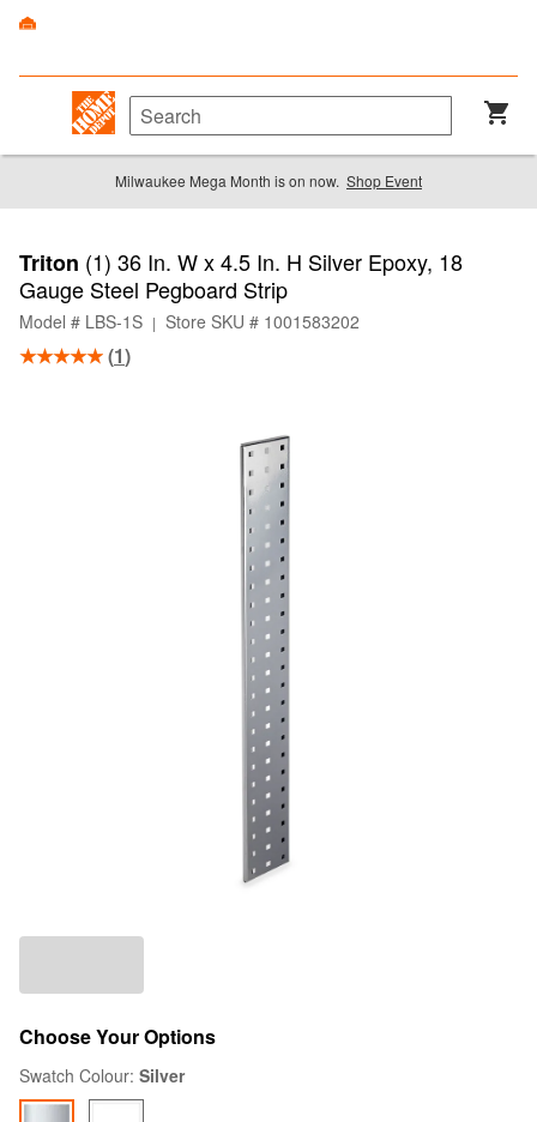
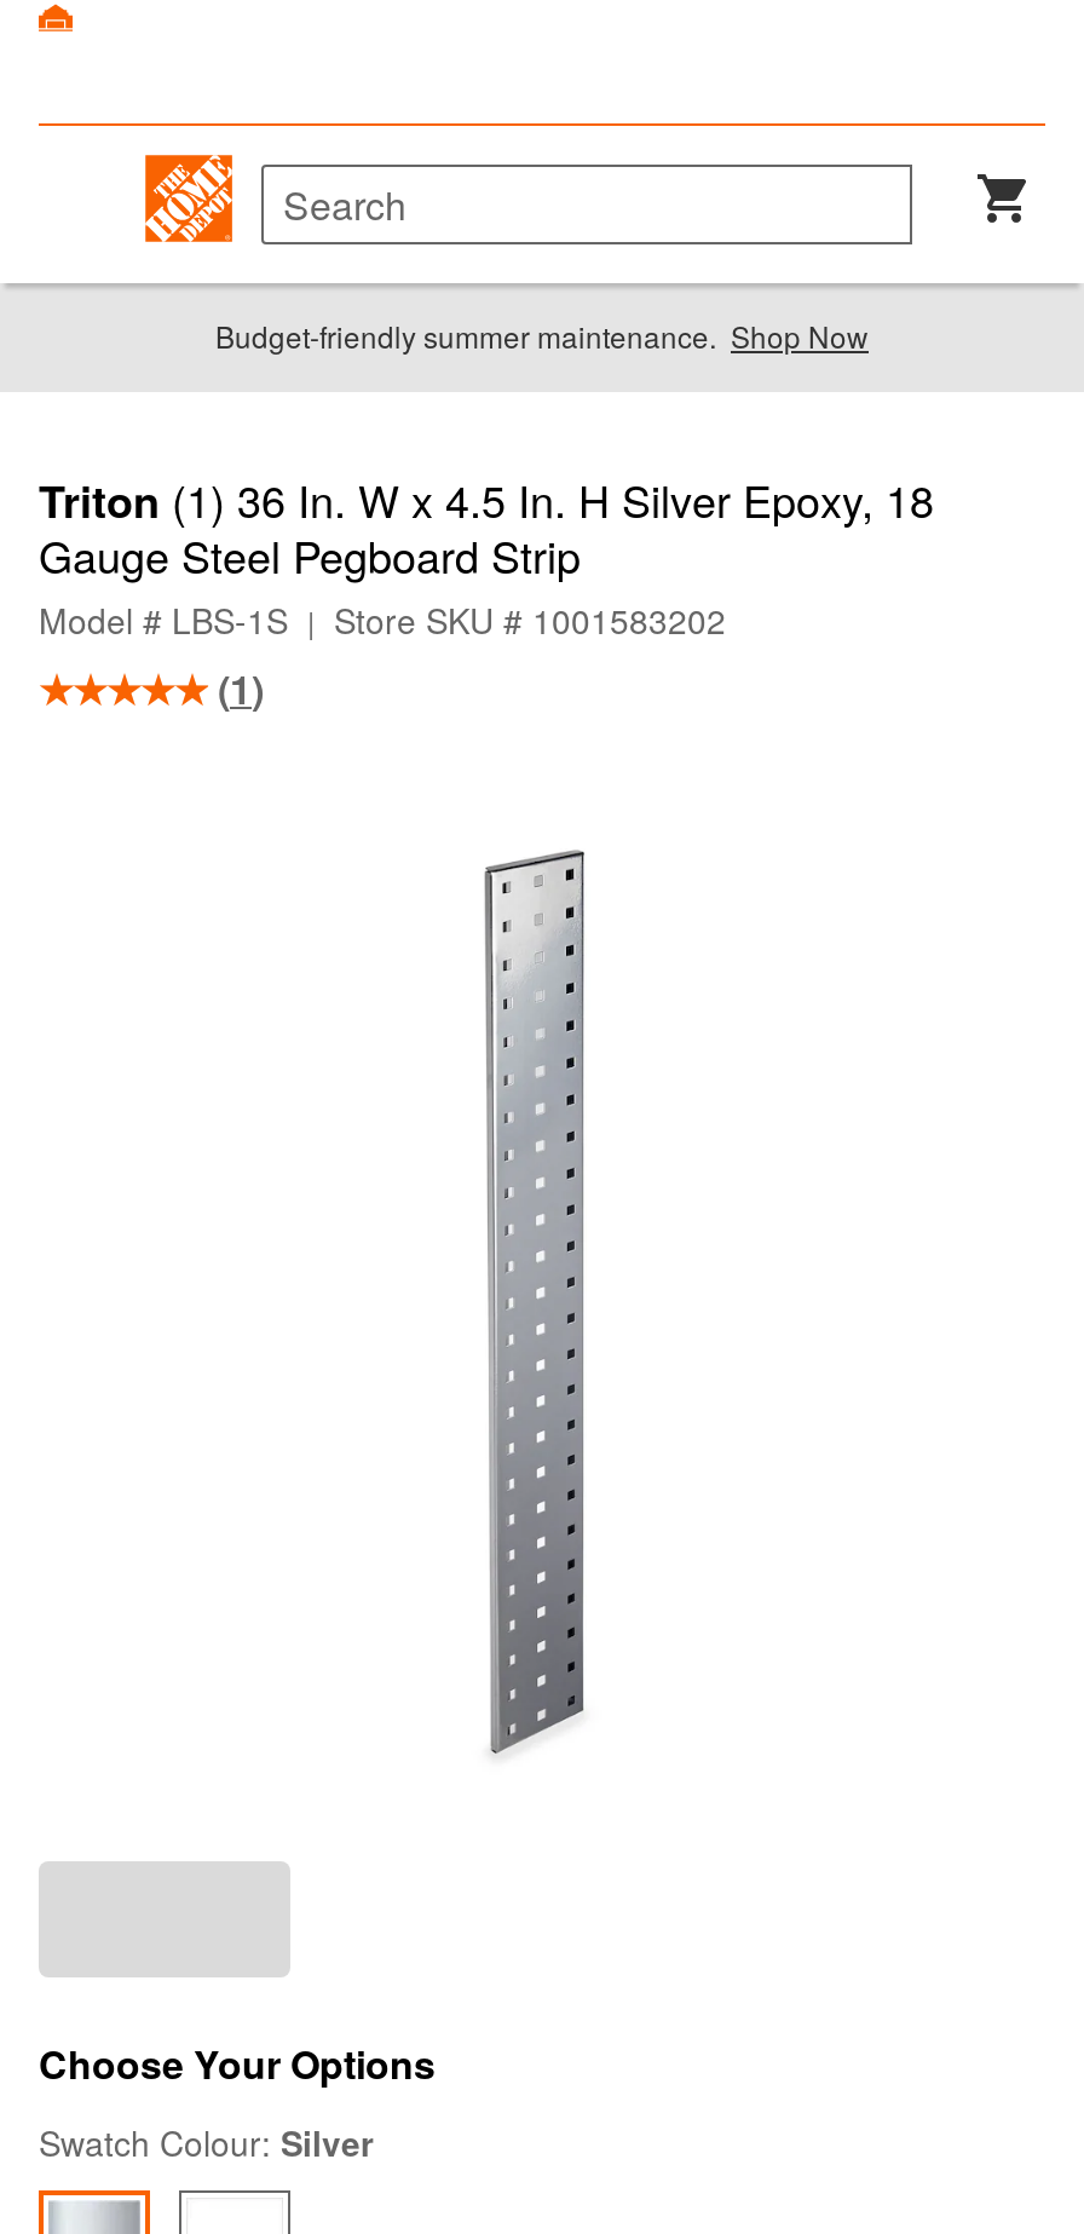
- Milwaukee Mega Month is on now. Shop Event
+ Budget-friendly summer maintenance. Shop Now
